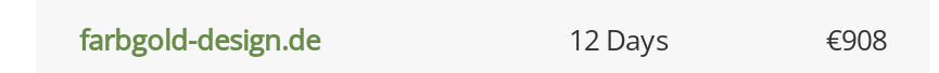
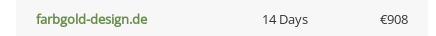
- 12 Days
+ 14 Days
